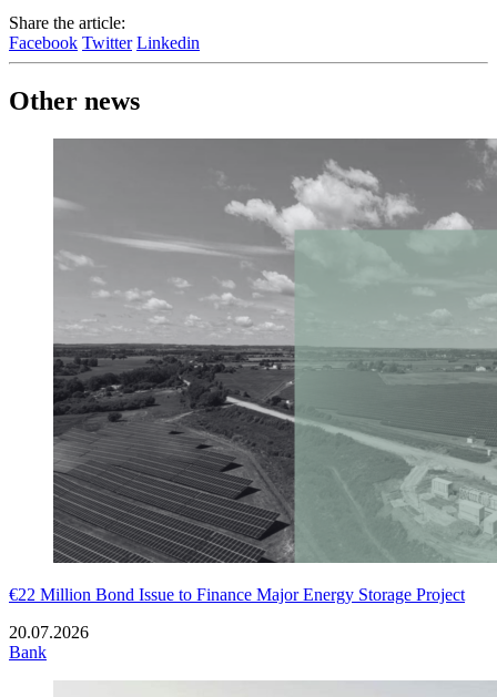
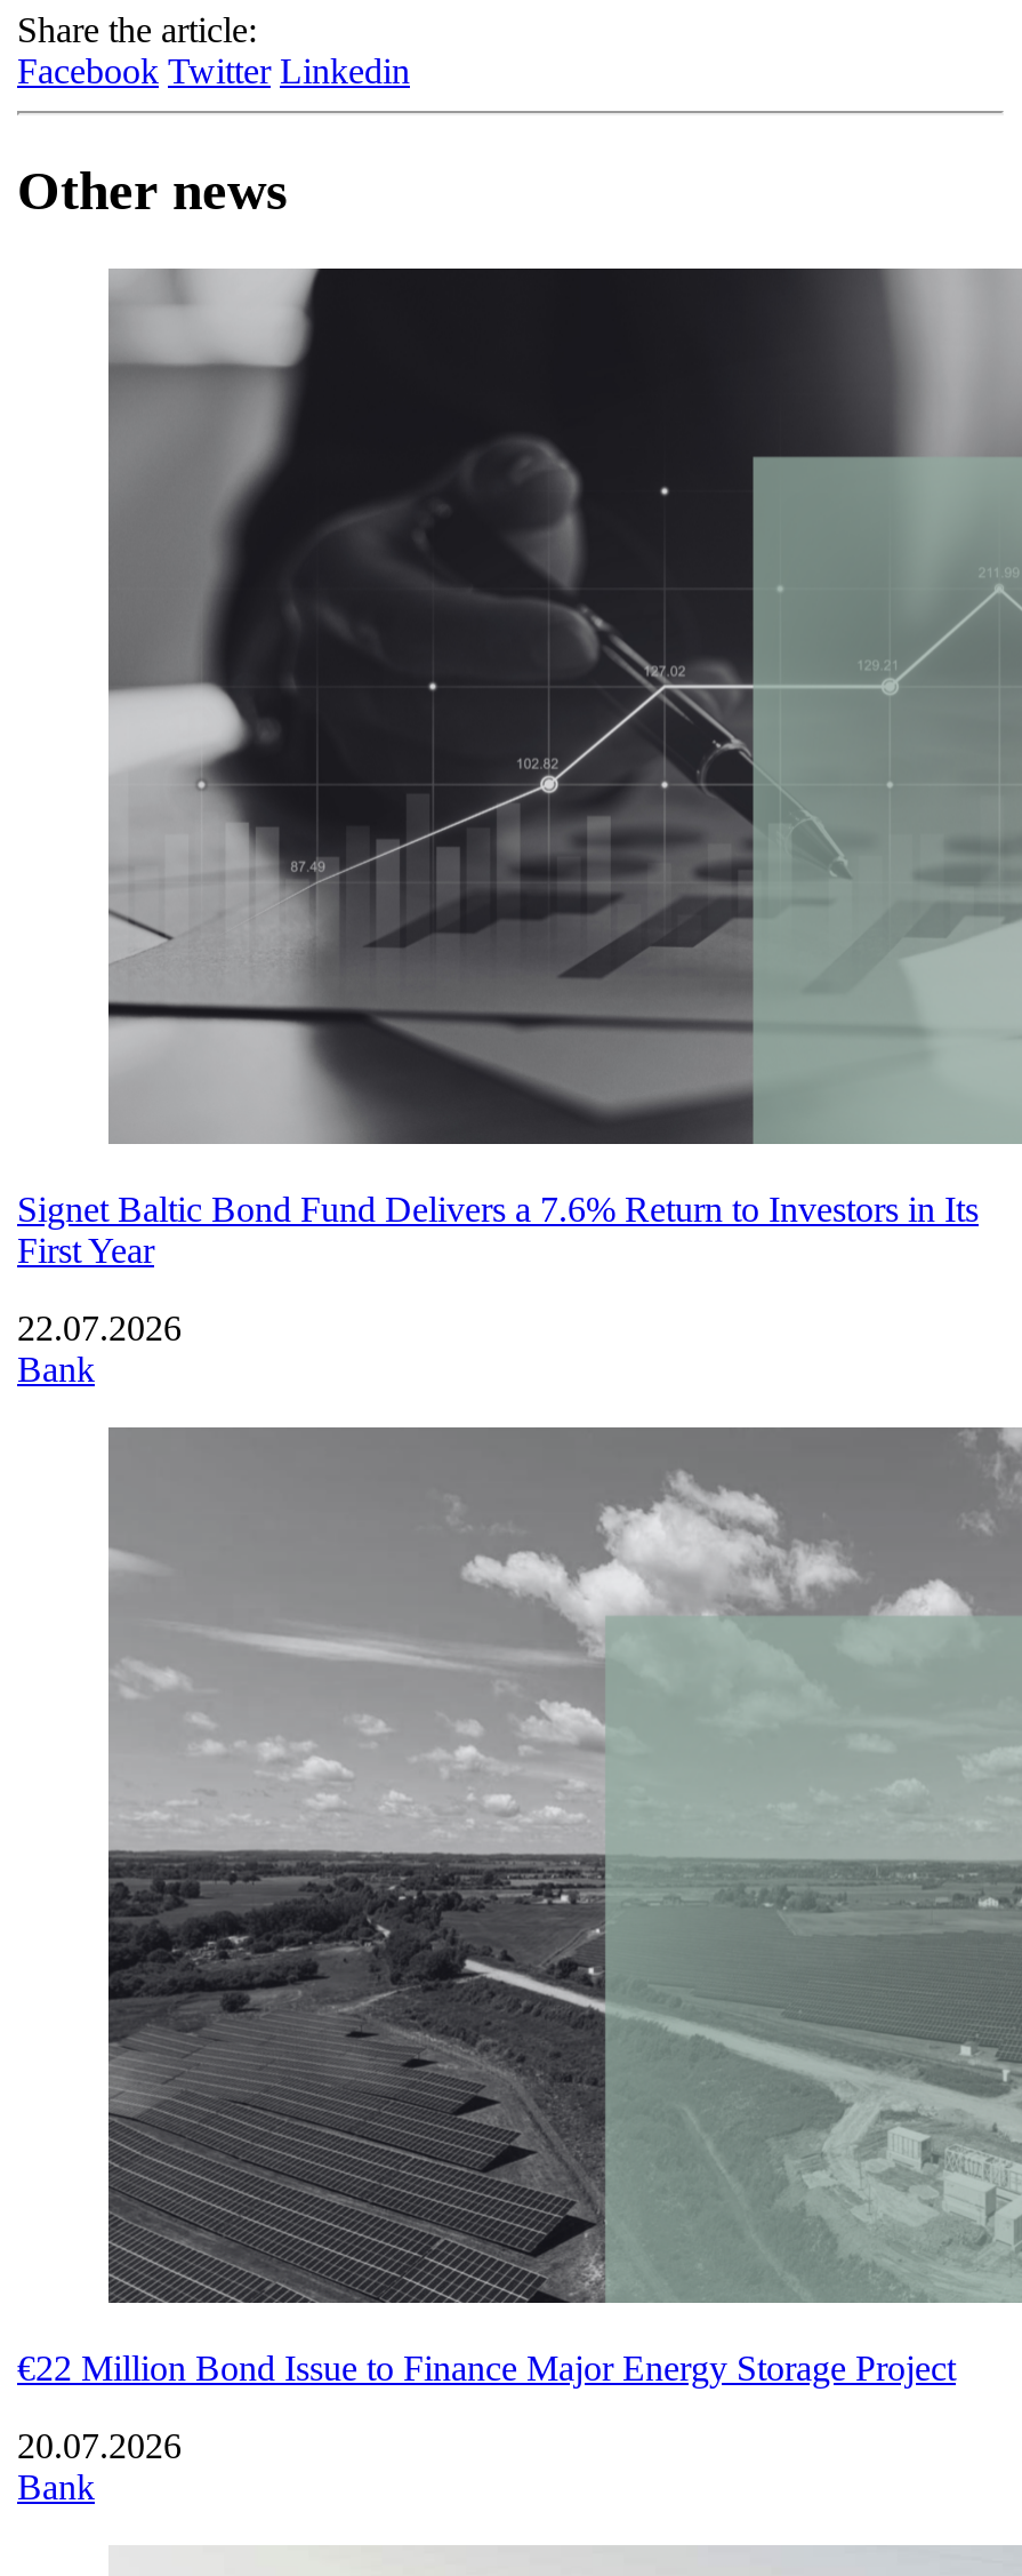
+ [image]
+ Signet Baltic Bond Fund Delivers a 7.6% Return to Investors in Its
+ First Year
+ 22.07.2026
+ Bank
